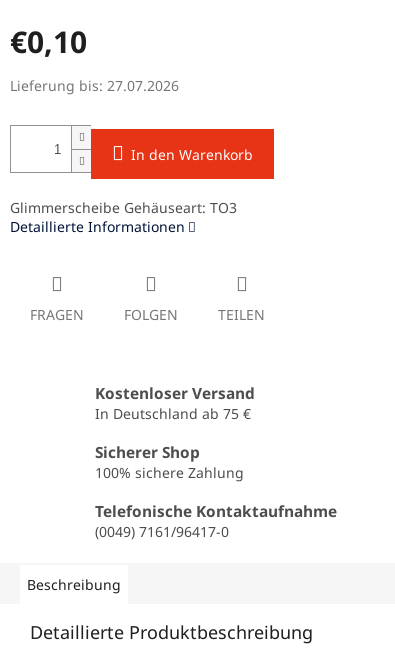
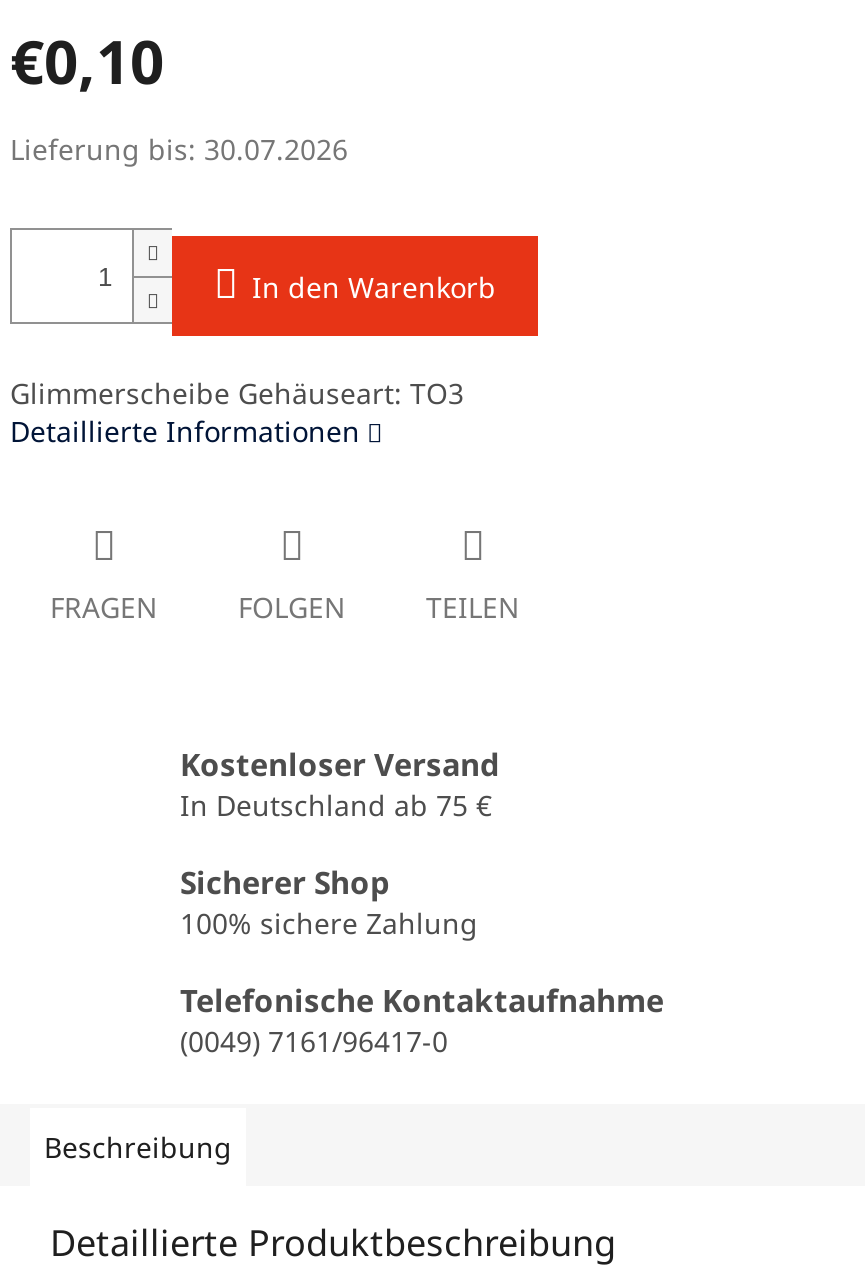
- Lieferung bis: 27.07.2026
+ Lieferung bis: 30.07.2026
